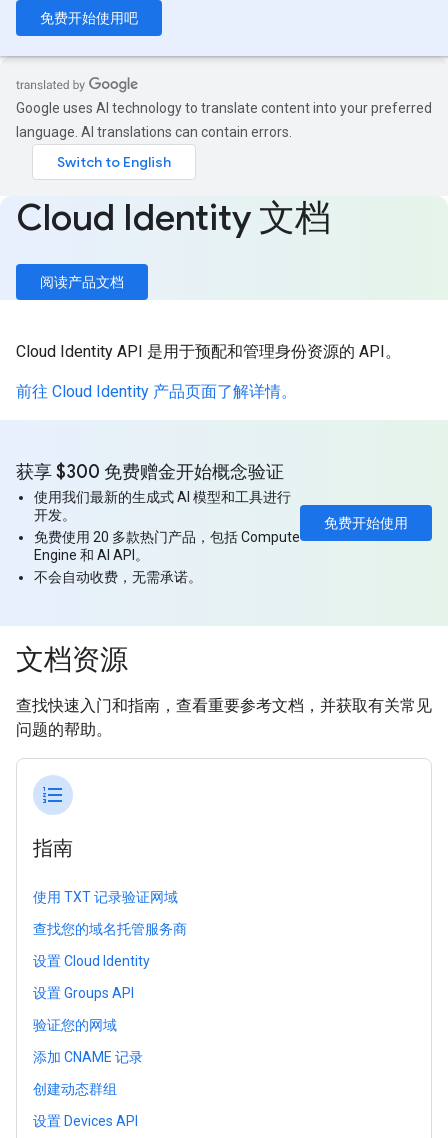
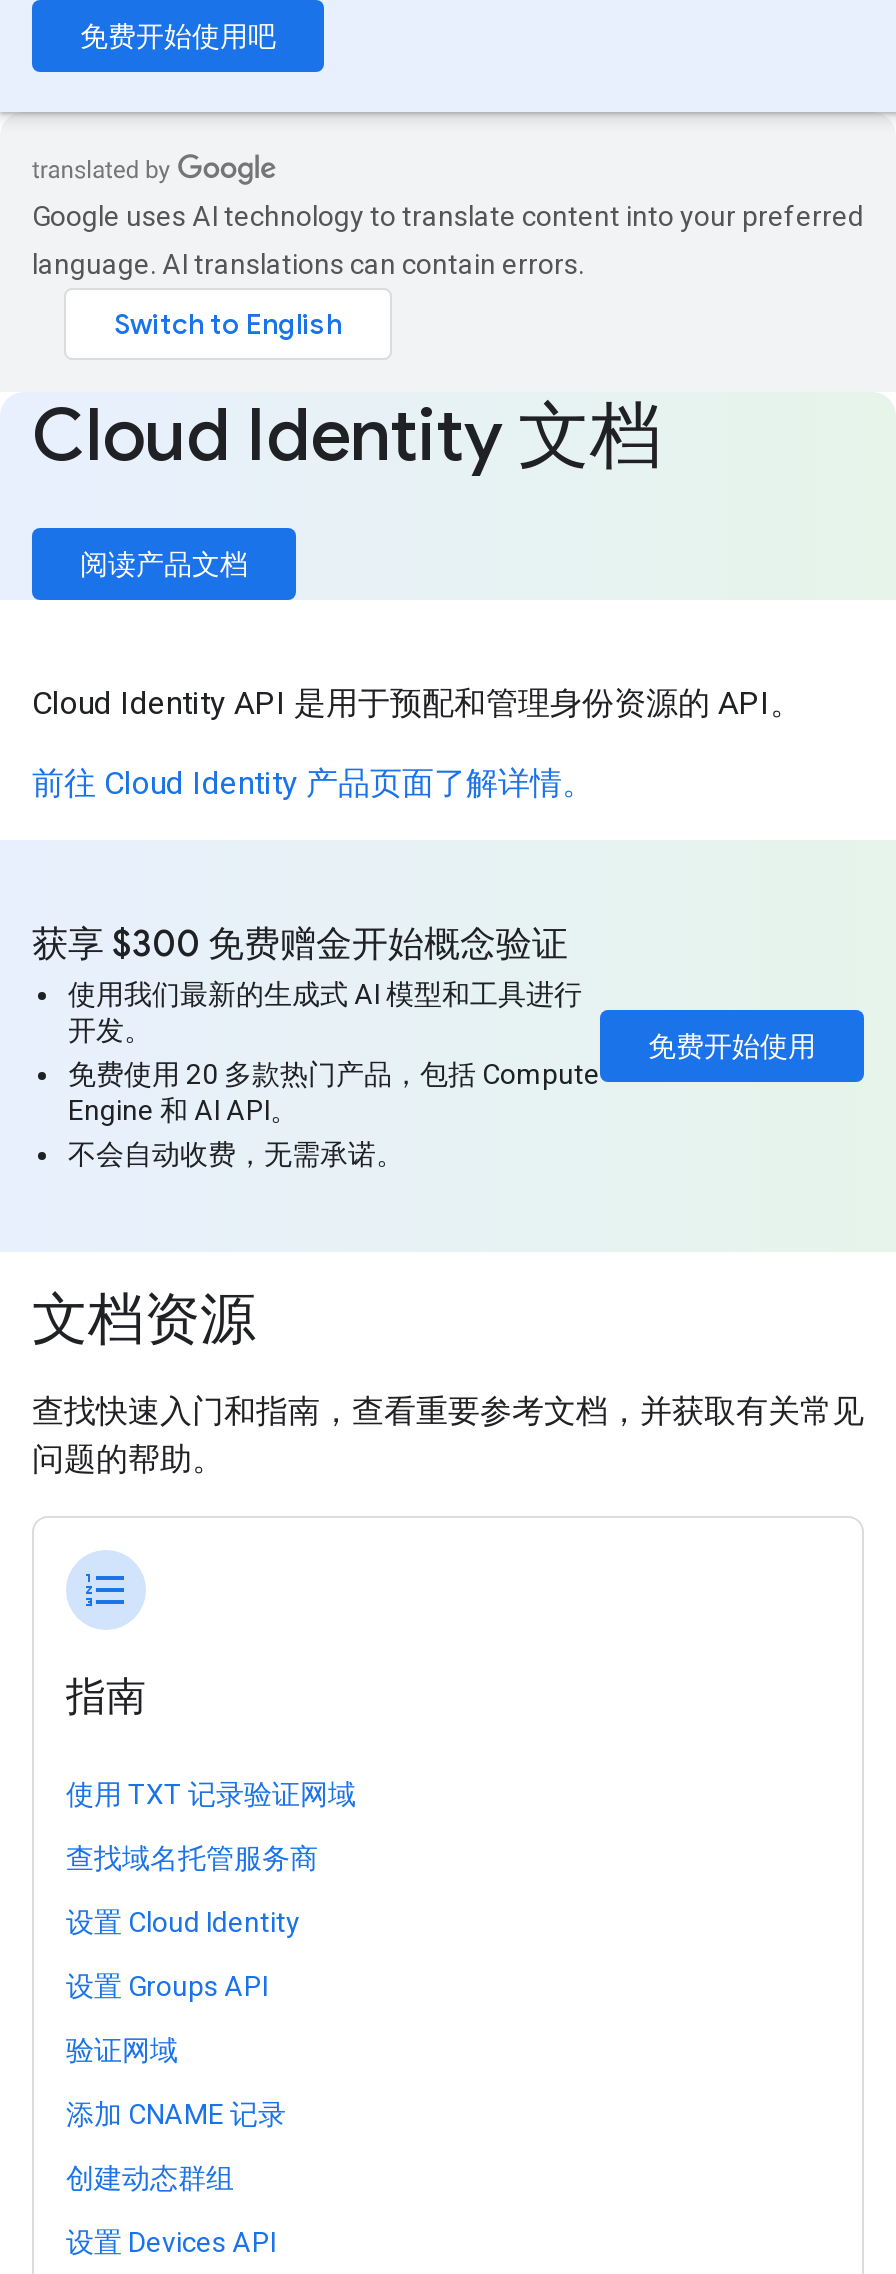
- 查找您的域名托管服务商
+ 查找域名托管服务商

- 验证您的网域
+ 验证网域
